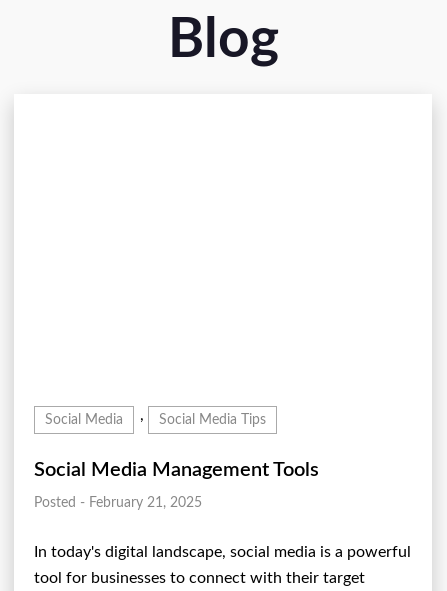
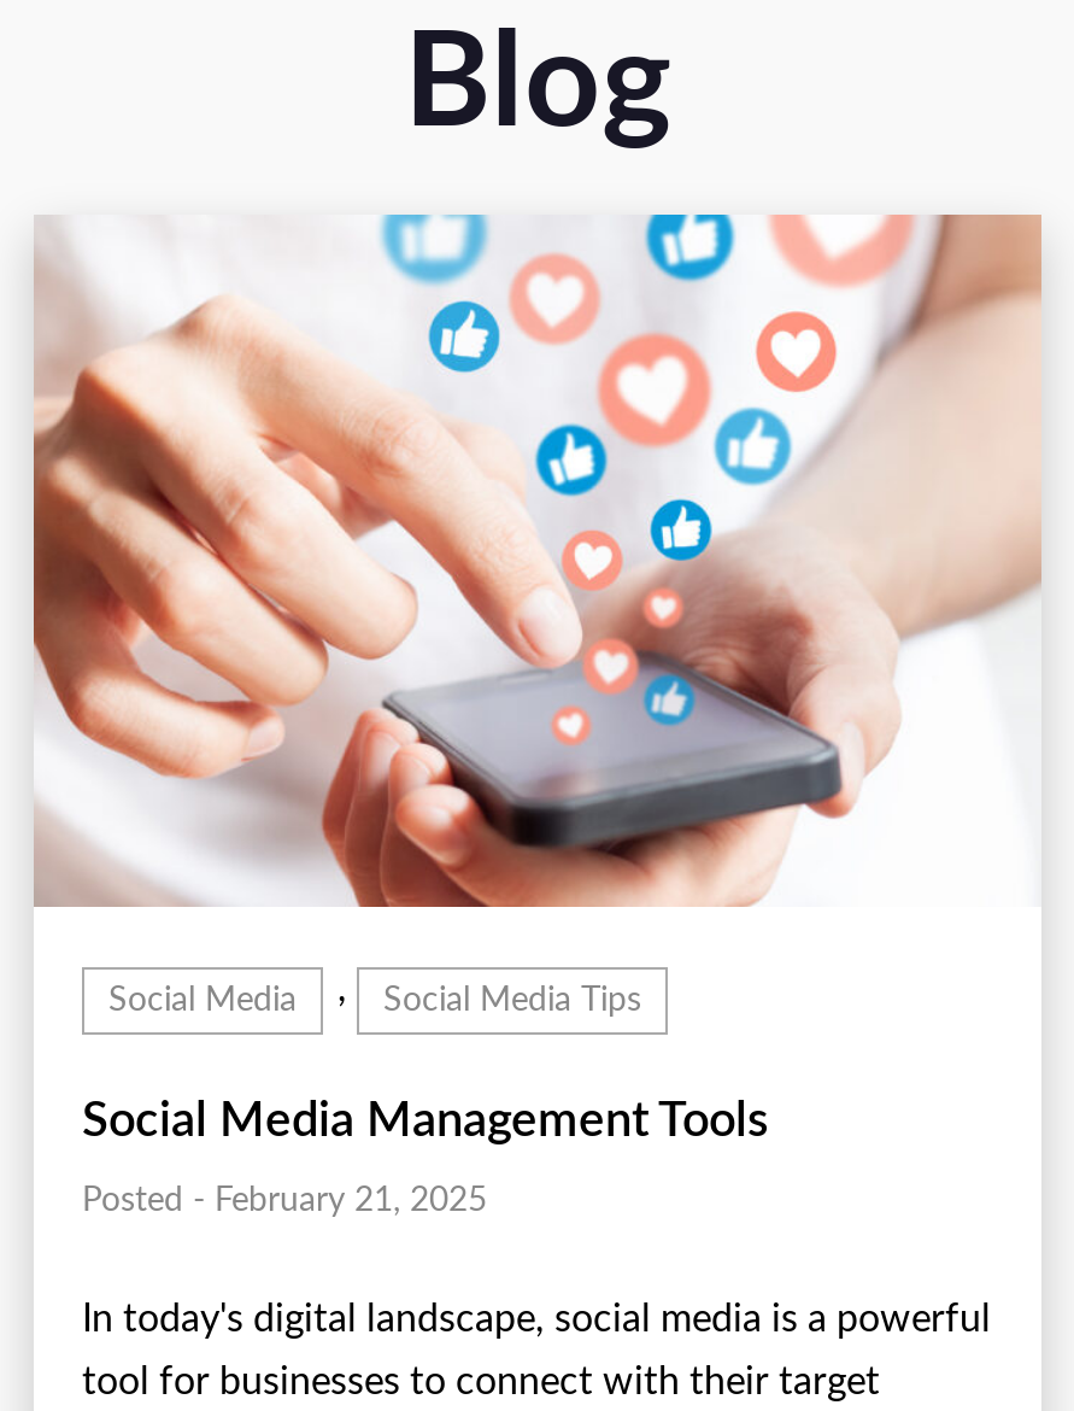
+ [image]
